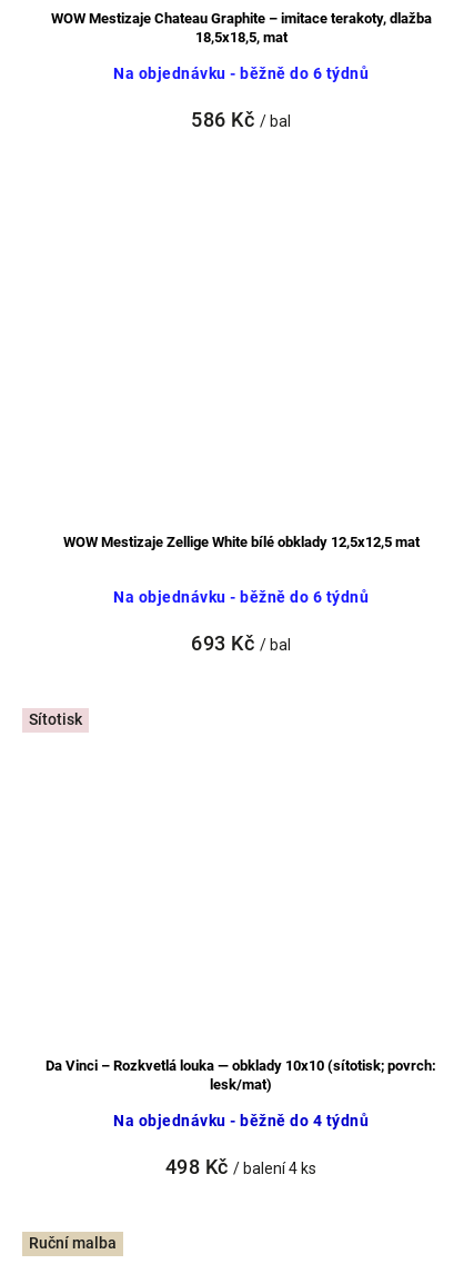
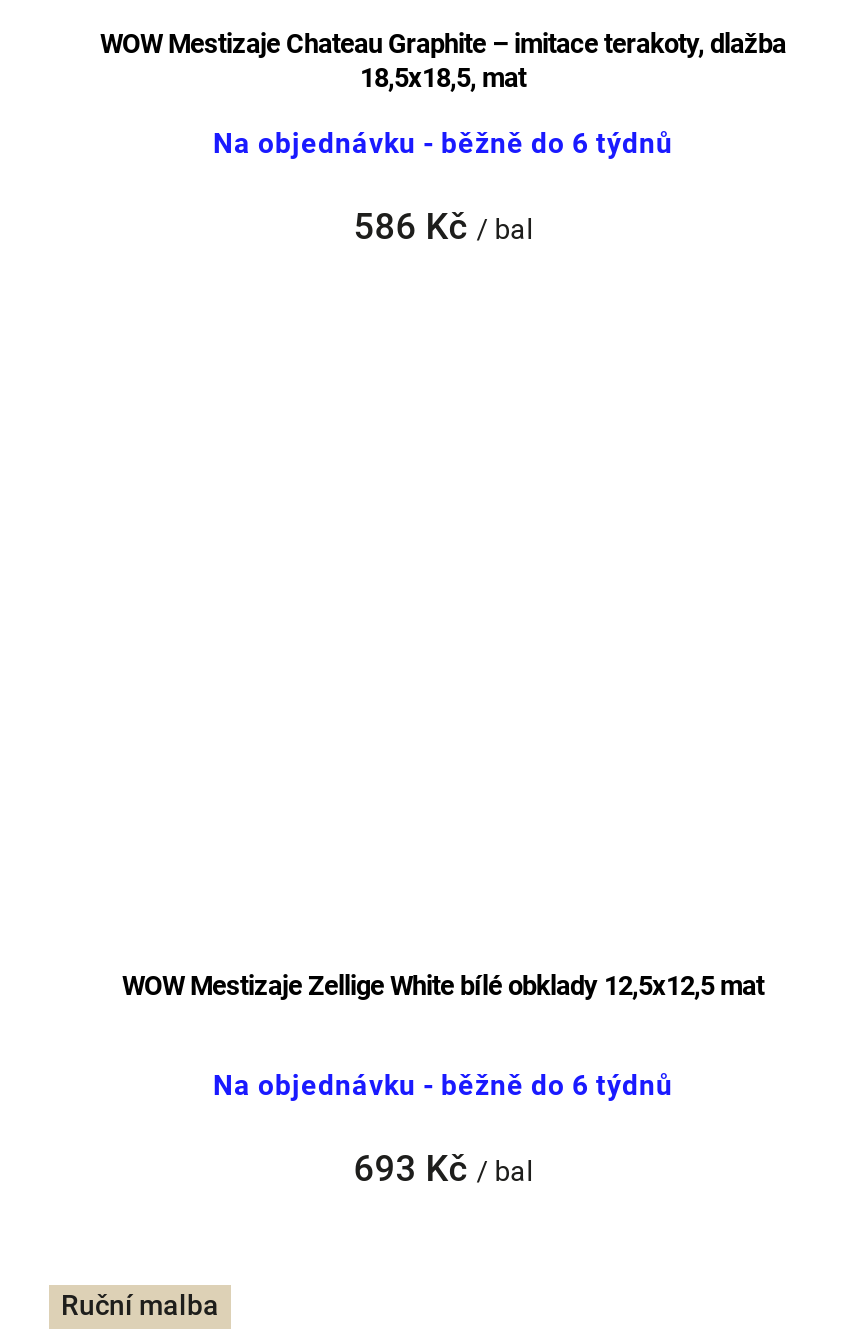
- Sítotisk

- Da Vinci – Rozkvetlá louka — obklady 10x10 (sítotisk; povrch:
- lesk/mat)
- Na objednávku - běžně do 4 týdnů
- 498 Kč / balení 4 ks
